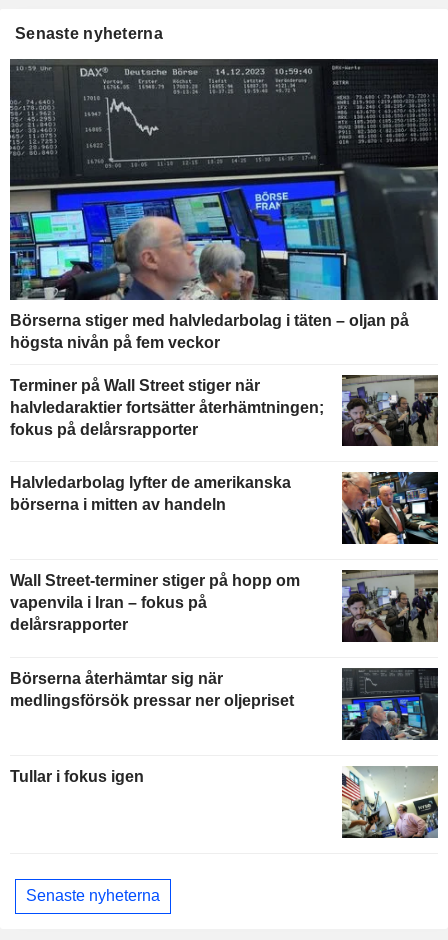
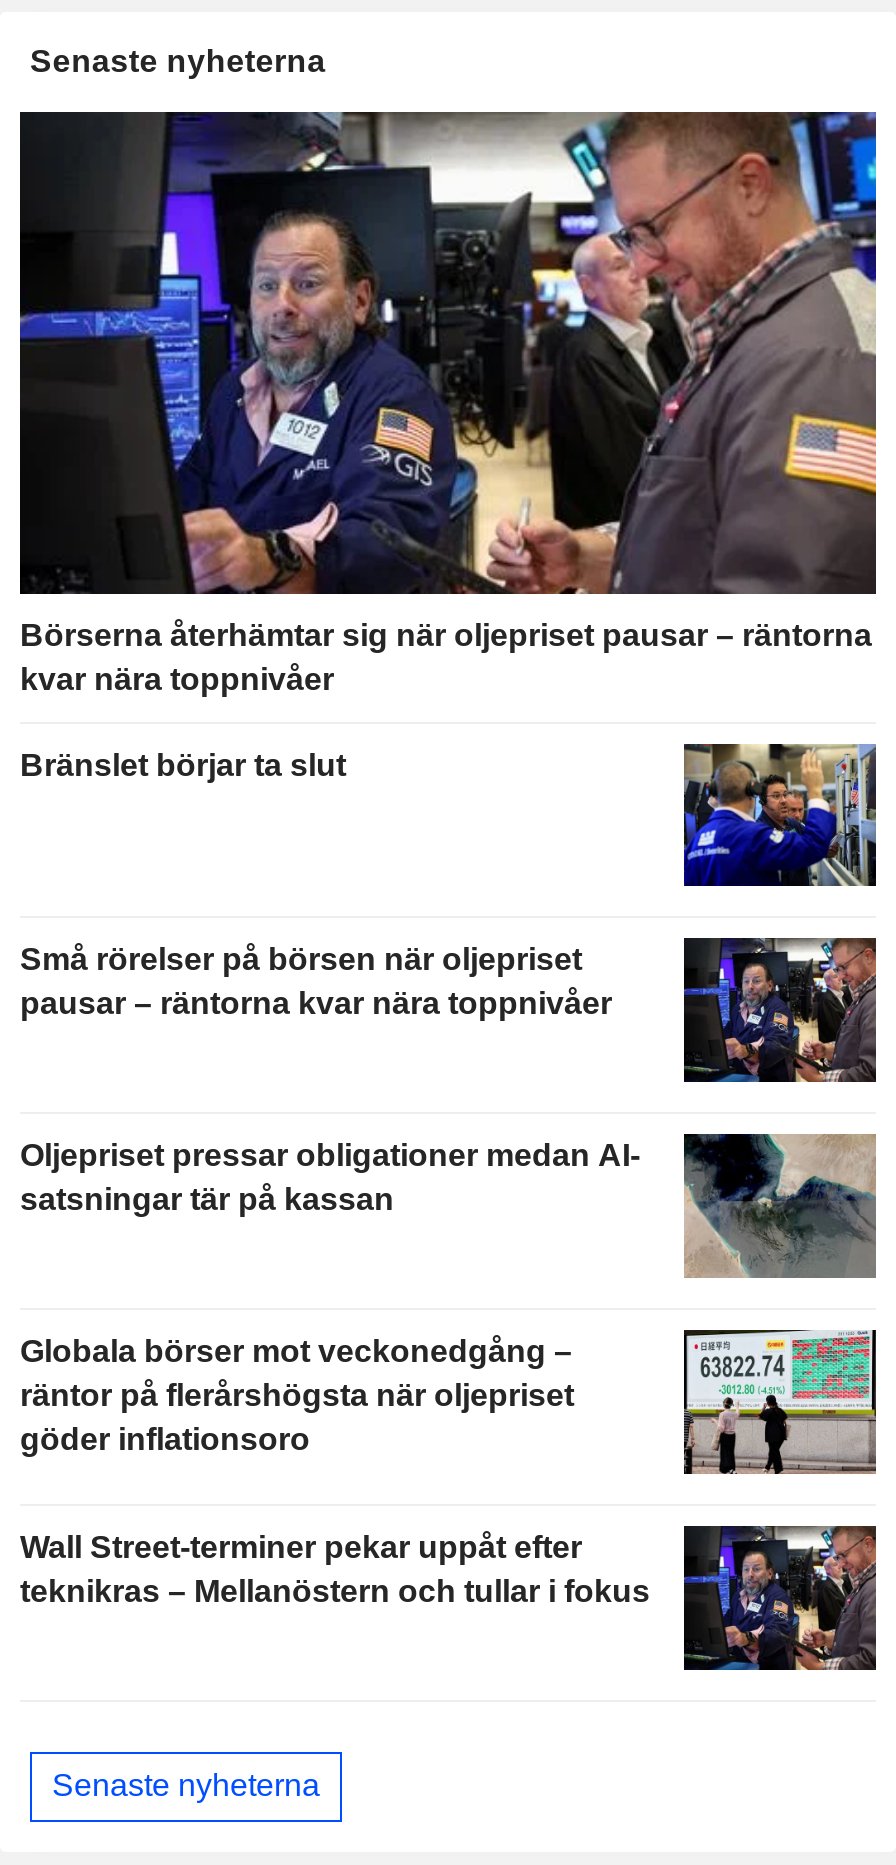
- [image]
- Börserna stiger med halvledarbolag i täten – oljan på
- högsta nivån på fem veckor
+ [image]
+ Börserna återhämtar sig när oljepriset pausar – räntorna
+ kvar nära toppnivåer

- Terminer på Wall Street stiger när
- halvledaraktier fortsätter återhämtningen;
- fokus på delårsrapporter
+ Bränslet börjar ta slut

- [image]
+ [image]

- Halvledarbolag lyfter de amerikanska
- börserna i mitten av handeln
+ Små rörelser på börsen när oljepriset
+ pausar – räntorna kvar nära toppnivåer

- [image]
+ [image]

- Wall Street-terminer stiger på hopp om
- vapenvila i Iran – fokus på
- delårsrapporter
+ Oljepriset pressar obligationer medan AI-
+ satsningar tär på kassan

- [image]
+ [image]

- Börserna återhämtar sig när
- medlingsförsök pressar ner oljepriset
+ Globala börser mot veckonedgång –
+ räntor på flerårshögsta när oljepriset
+ göder inflationsoro

- [image]
+ [image]

- Tullar i fokus igen
+ Wall Street-terminer pekar uppåt efter
+ teknikras – Mellanöstern och tullar i fokus

- [image]
+ [image]
